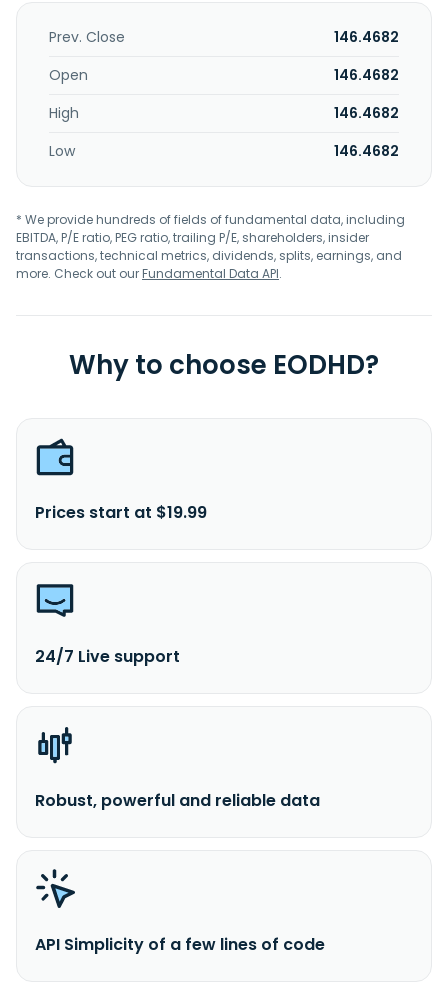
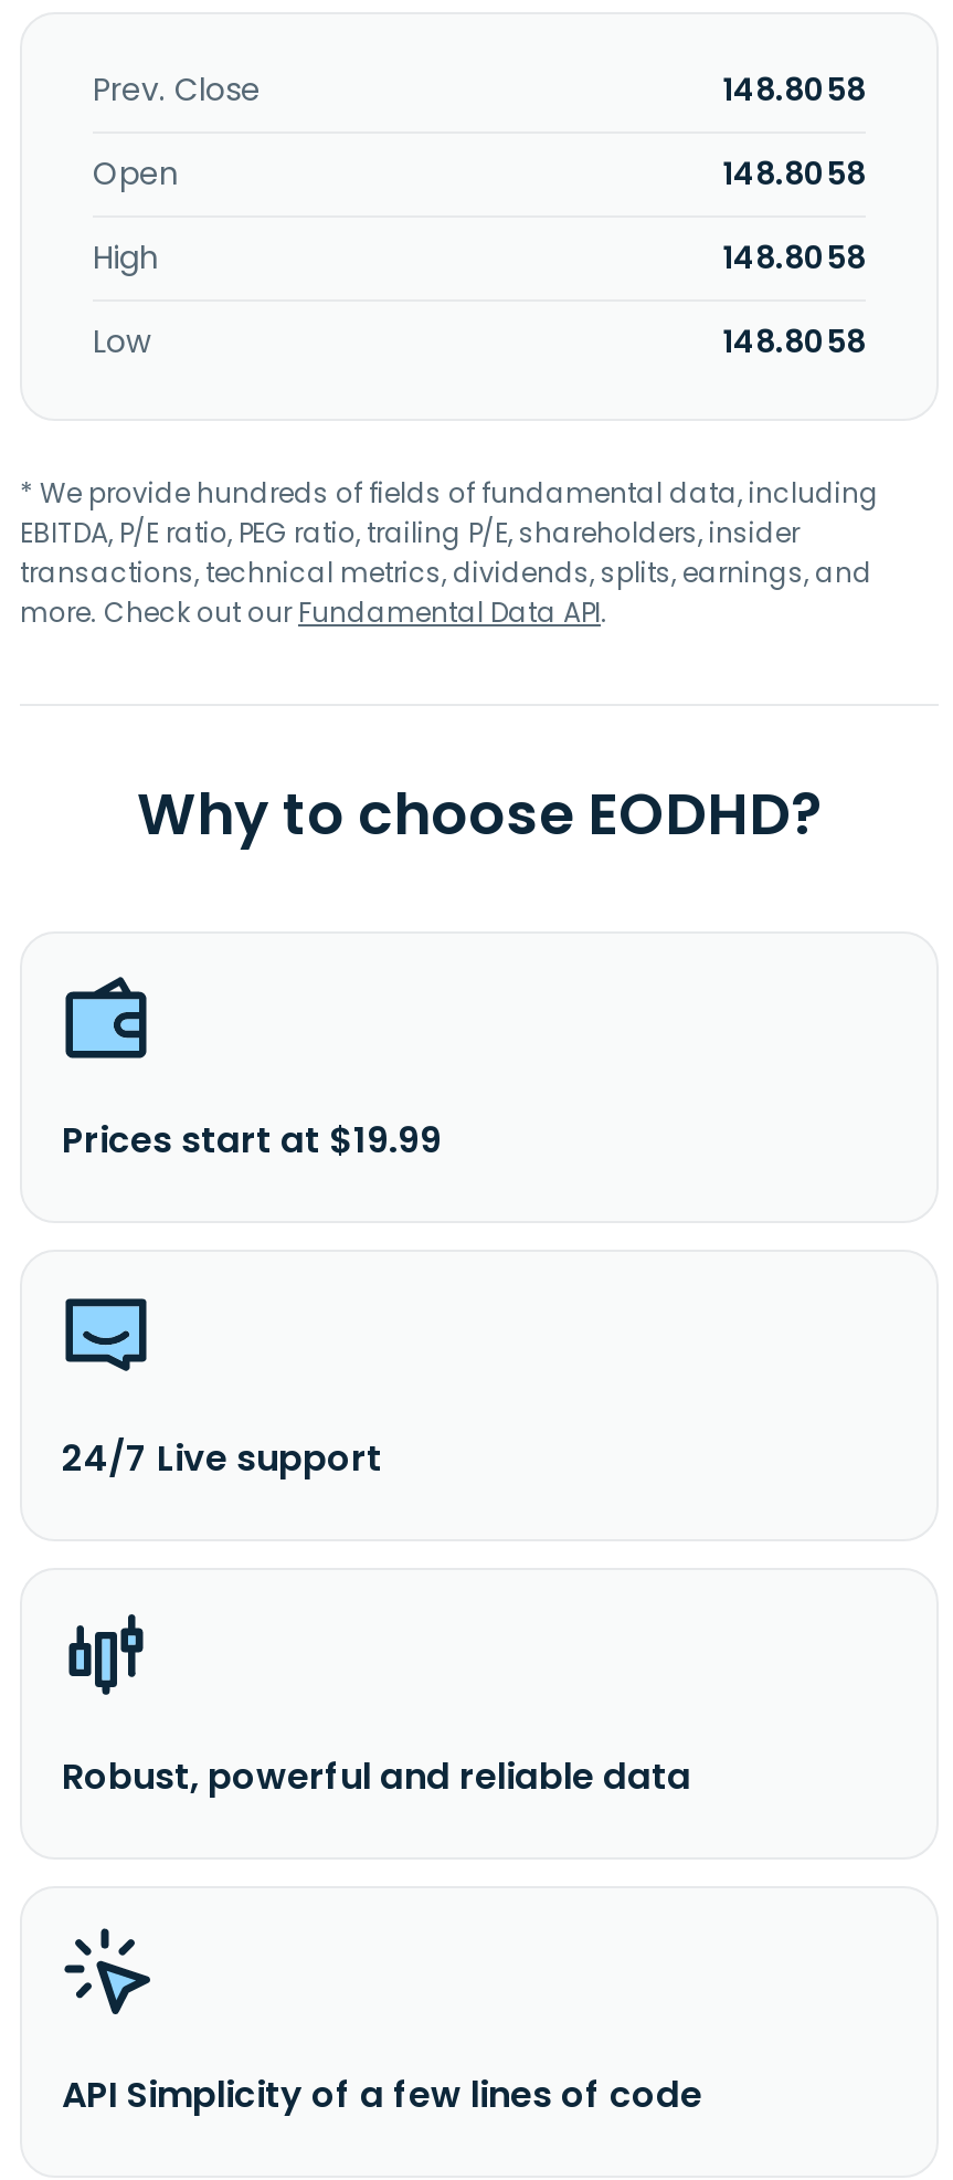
- 146.4682
+ 148.8058

- 146.4682
+ 148.8058

- 146.4682
+ 148.8058

- 146.4682
+ 148.8058
